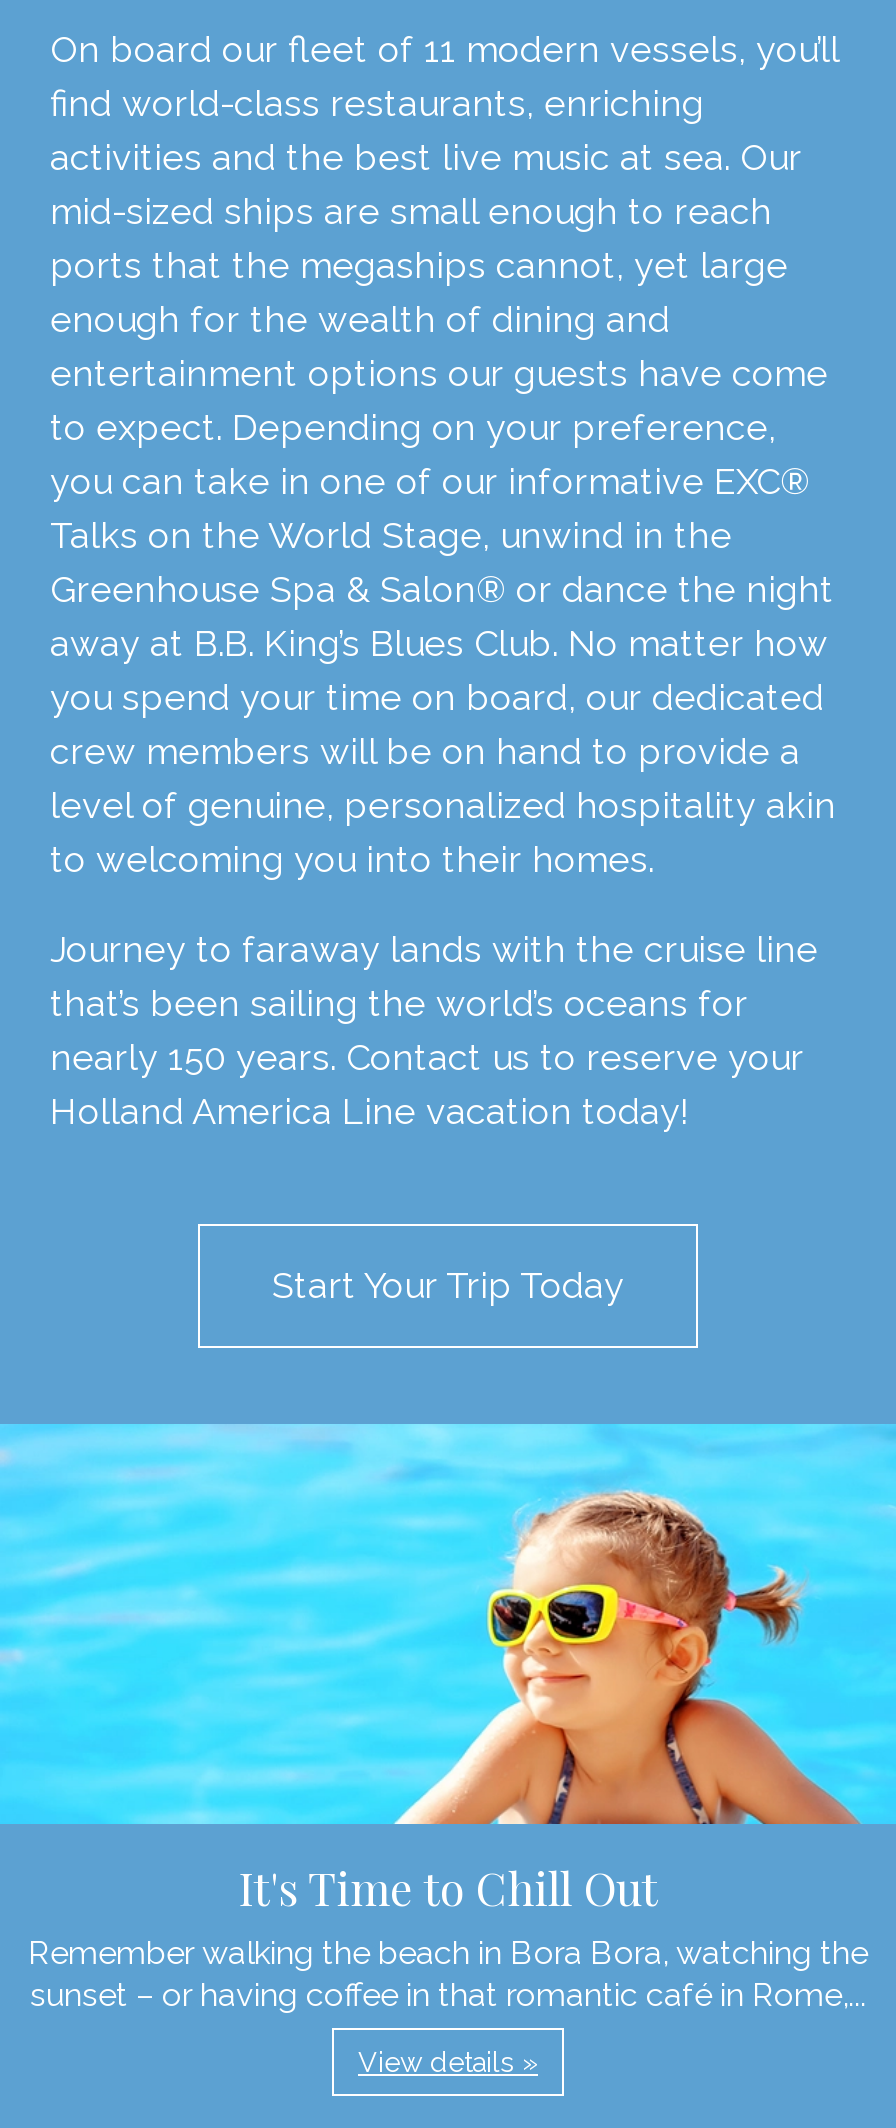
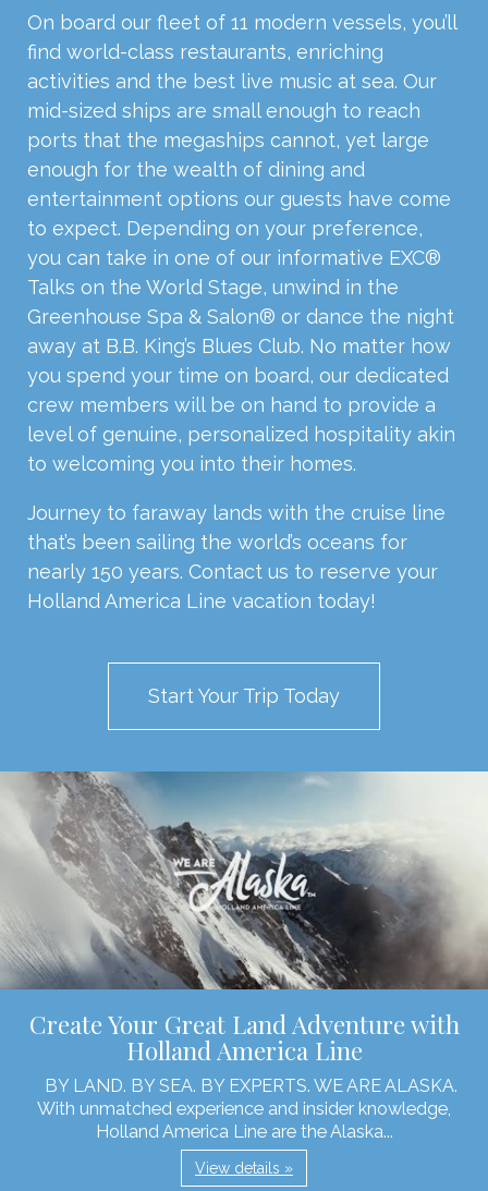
- [image]
- It's Time to Chill Out
- Remember walking the beach in Bora Bora, watching the
- sunset – or having coffee in that romantic café in Rome,...
+ [image]
+ Create Your Great Land Adventure with
+ Holland America Line
+ BY LAND. BY SEA. BY EXPERTS. WE ARE ALASKA.
+ With unmatched experience and insider knowledge,
+ Holland America Line are the Alaska...
